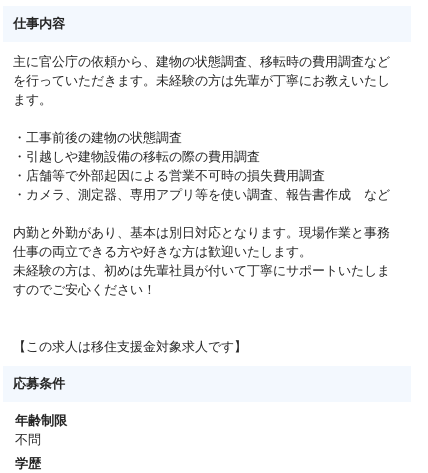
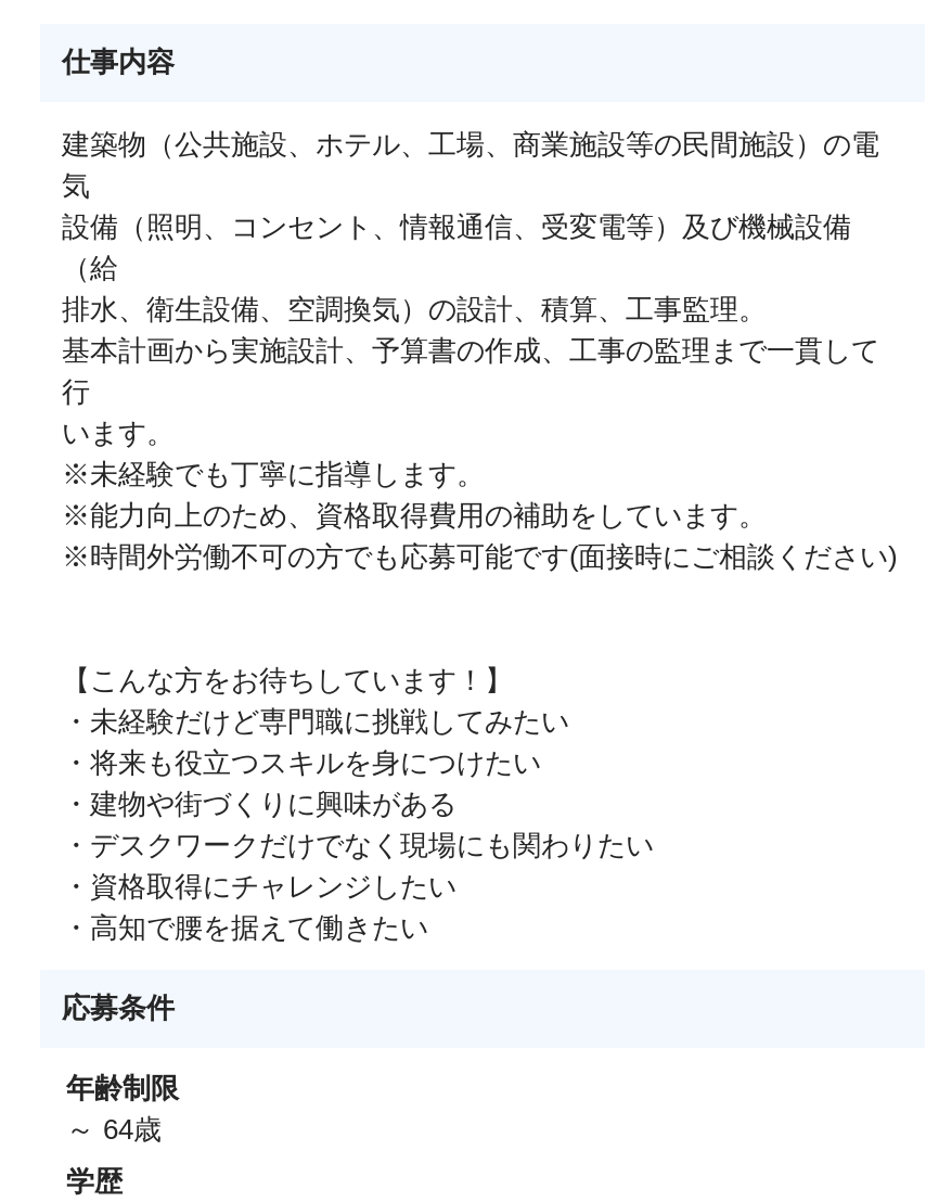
- 主に官公庁の依頼から、建物の状態調査、移転時の費用調査など
- を行っていただきます。未経験の方は先輩が丁寧にお教えいたし
- ます。
- ・工事前後の建物の状態調査
- ・引越しや建物設備の移転の際の費用調査
- ・店舗等で外部起因による営業不可時の損失費用調査
- ・カメラ、測定器、専用アプリ等を使い調査、報告書作成 など
- 内勤と外勤があり、基本は別日対応となります。現場作業と事務
- 仕事の両立できる方や好きな方は歓迎いたします。
- 未経験の方は、初めは先輩社員が付いて丁寧にサポートいたしま
- すのでご安心ください！
+ 建築物（公共施設、ホテル、工場、商業施設等の民間施設）の電
+ 気
+ 設備（照明、コンセント、情報通信、受変電等）及び機械設備
+ （給
+ 排水、衛生設備、空調換気）の設計、積算、工事監理。
+ 基本計画から実施設計、予算書の作成、工事の監理まで一貫して
+ 行
+ います。
+ ※未経験でも丁寧に指導します。
+ ※能力向上のため、資格取得費用の補助をしています。
+ ※時間外労働不可の方でも応募可能です(面接時にご相談ください)

- 【この求人は移住支援金対象求人です】
+ 【こんな方をお待ちしています！】
+ ・未経験だけど専門職に挑戦してみたい
+ ・将来も役立つスキルを身につけたい
+ ・建物や街づくりに興味がある
+ ・デスクワークだけでなく現場にも関わりたい
+ ・資格取得にチャレンジしたい
+ ・高知で腰を据えて働きたい

- 不問
+ ～ 64歳
